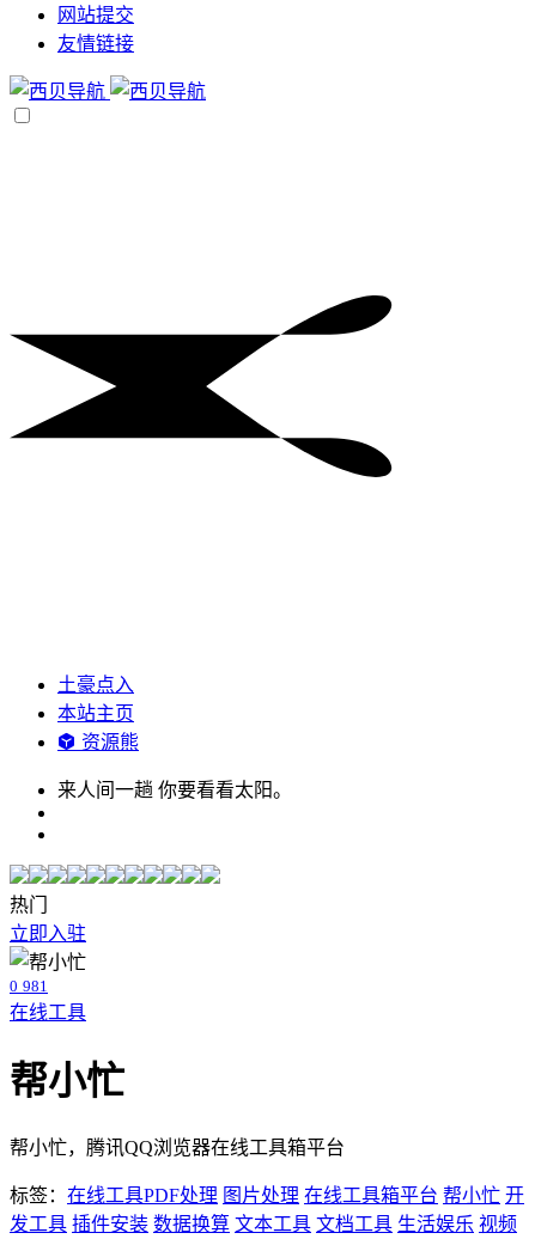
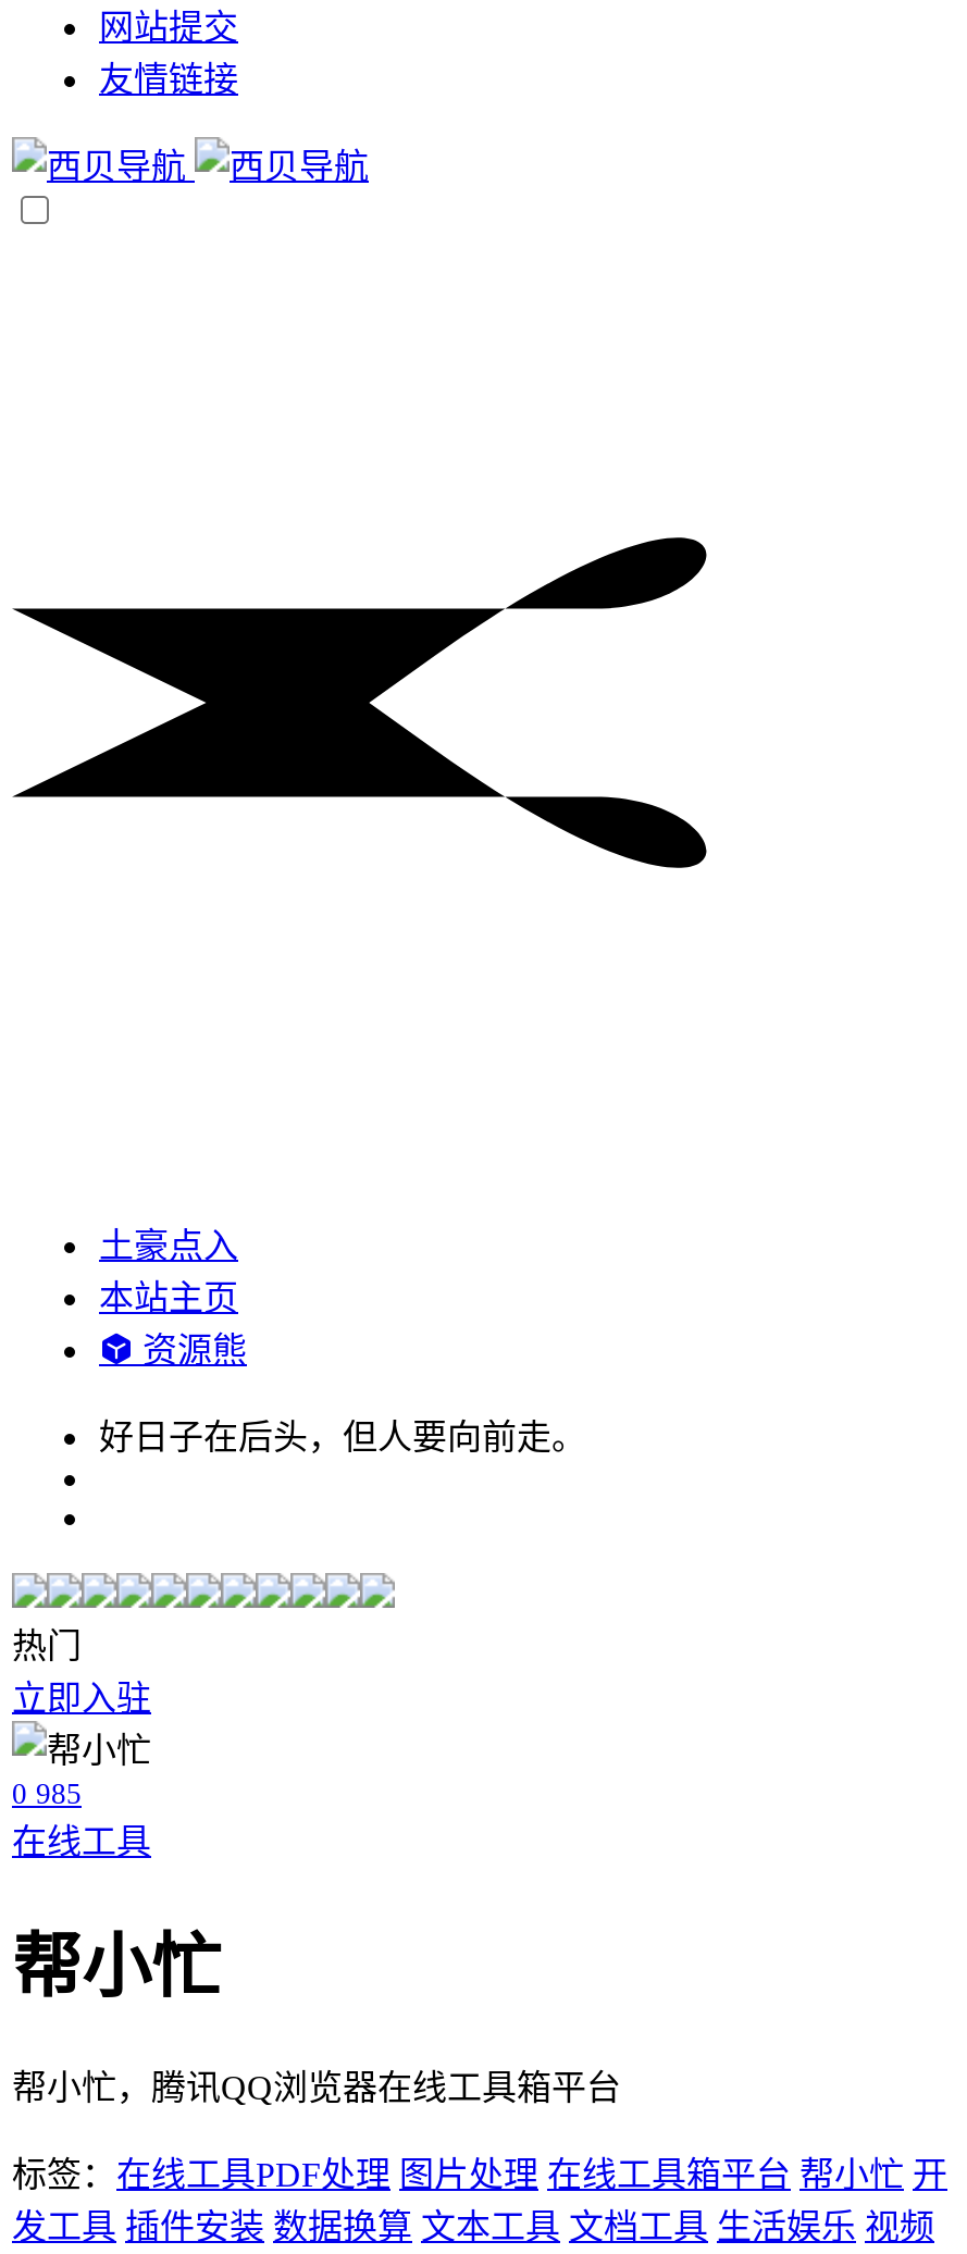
- 来人间一趟 你要看看太阳。
+ 好日子在后头，但人要向前走。

- 0 981
+ 0 985
